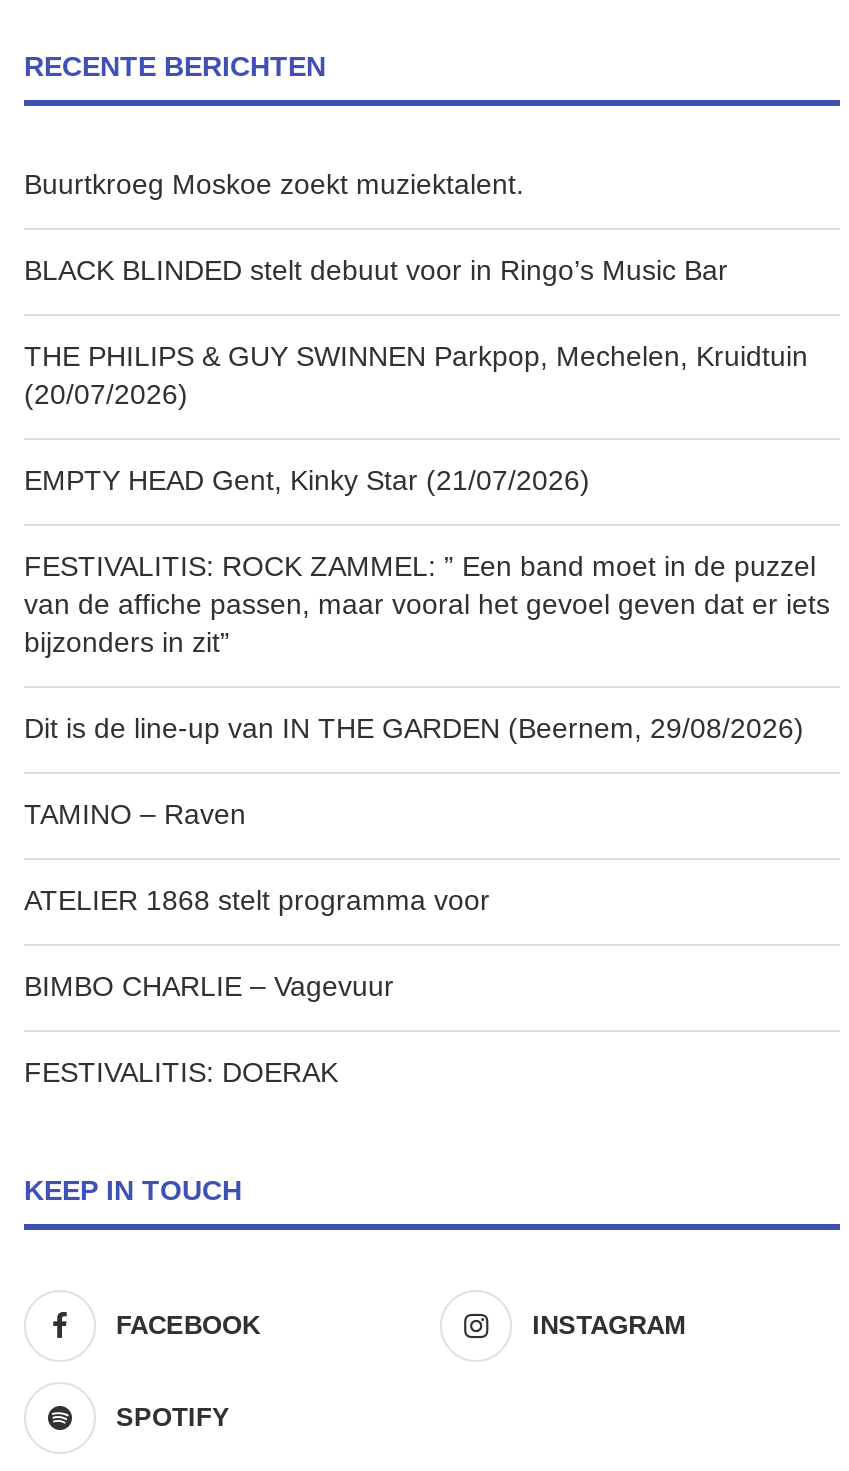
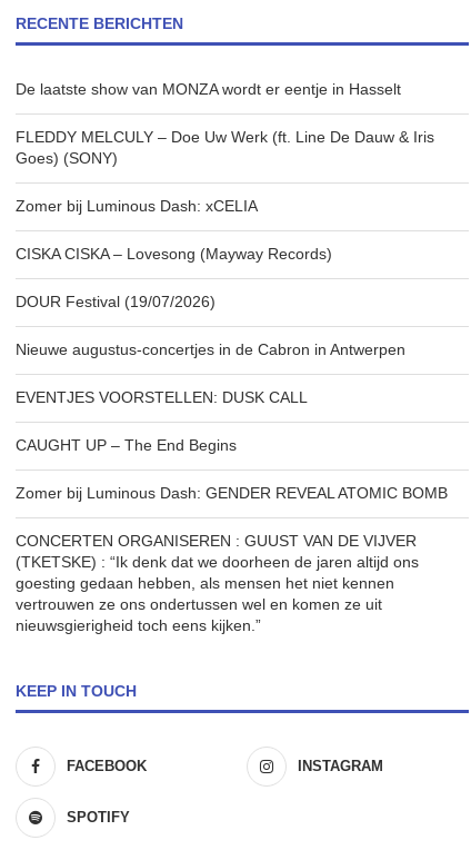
- Buurtkroeg Moskoe zoekt muziektalent.
+ De laatste show van MONZA wordt er eentje in Hasselt

- BLACK BLINDED stelt debuut voor in Ringo’s Music Bar
+ FLEDDY MELCULY – Doe Uw Werk (ft. Line De Dauw & Iris
+ Goes) (SONY)

- THE PHILIPS & GUY SWINNEN Parkpop, Mechelen, Kruidtuin
- (20/07/2026)
+ Zomer bij Luminous Dash: xCELIA

- EMPTY HEAD Gent, Kinky Star (21/07/2026)
+ CISKA CISKA – Lovesong (Mayway Records)

- FESTIVALITIS: ROCK ZAMMEL: ” Een band moet in de puzzel
- van de affiche passen, maar vooral het gevoel geven dat er iets
- bijzonders in zit”
+ DOUR Festival (19/07/2026)

- Dit is de line-up van IN THE GARDEN (Beernem, 29/08/2026)
+ Nieuwe augustus-concertjes in de Cabron in Antwerpen

- TAMINO – Raven
+ EVENTJES VOORSTELLEN: DUSK CALL

- ATELIER 1868 stelt programma voor
+ CAUGHT UP – The End Begins

- BIMBO CHARLIE – Vagevuur
+ Zomer bij Luminous Dash: GENDER REVEAL ATOMIC BOMB

- FESTIVALITIS: DOERAK
+ CONCERTEN ORGANISEREN : GUUST VAN DE VIJVER
+ (TKETSKE) : “Ik denk dat we doorheen de jaren altijd ons
+ goesting gedaan hebben, als mensen het niet kennen
+ vertrouwen ze ons ondertussen wel en komen ze uit
+ nieuwsgierigheid toch eens kijken.”
